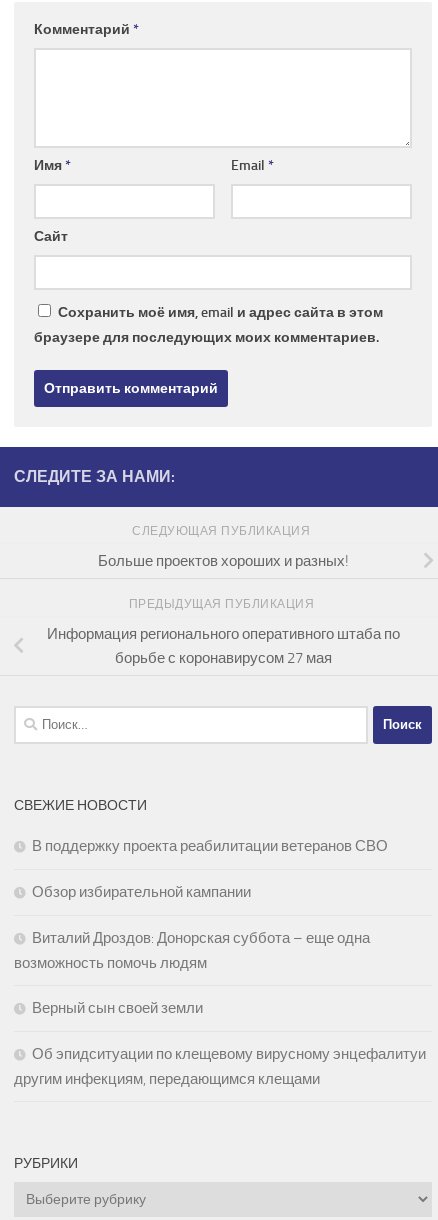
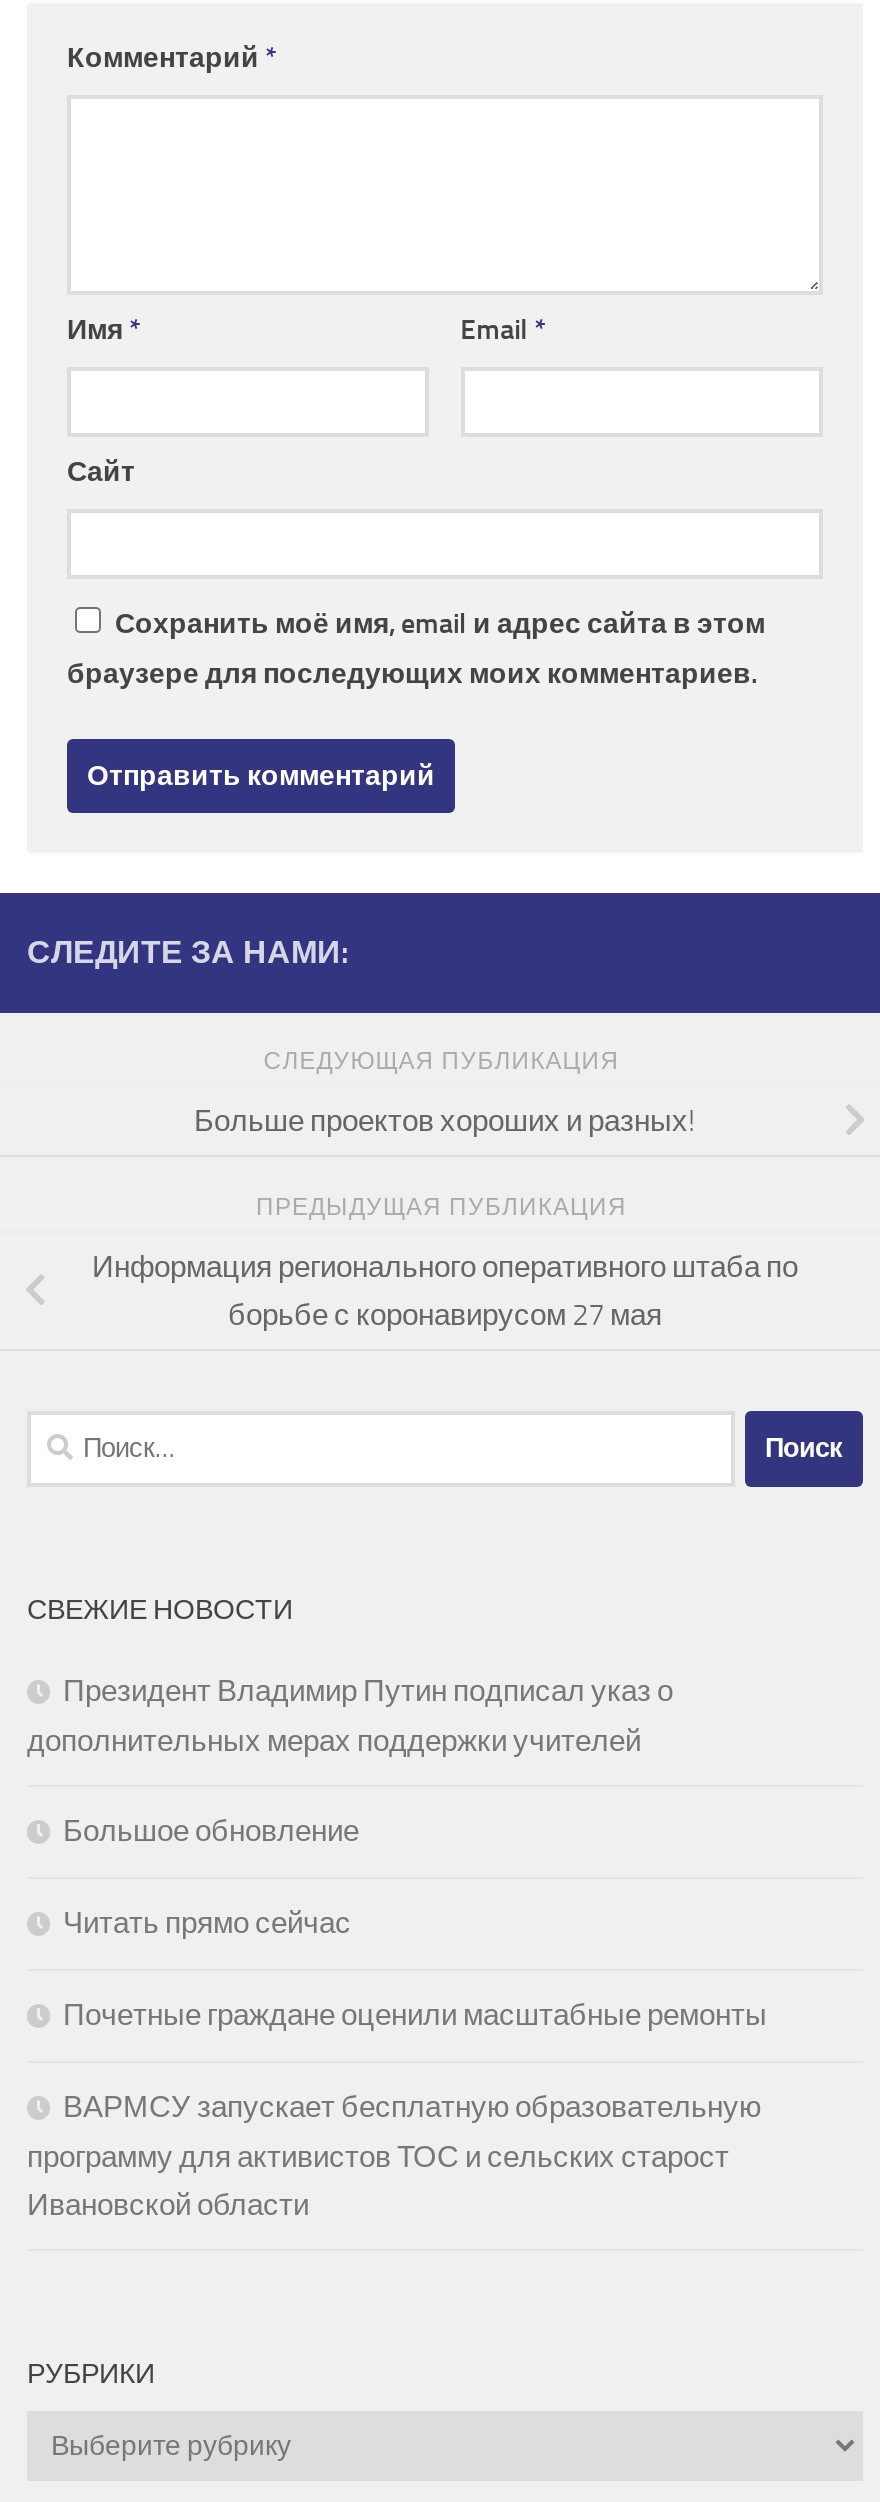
- В поддержку проекта реабилитации ветеранов СВО
+ Президент Владимир Путин подписал указ о
+ дополнительных мерах поддержки учителей

- Обзор избирательной кампании
+ Большое обновление

- Виталий Дроздов: Донорская суббота – еще одна
- возможность помочь людям
+ Читать прямо сейчас

- Верный сын своей земли
+ Почетные граждане оценили масштабные ремонты

- Об эпидситуации по клещевому вирусному энцефалитуи
- другим инфекциям, передающимся клещами
+ ВАРМСУ запускает бесплатную образовательную
+ программу для активистов ТОС и сельских старост
+ Ивановской области
